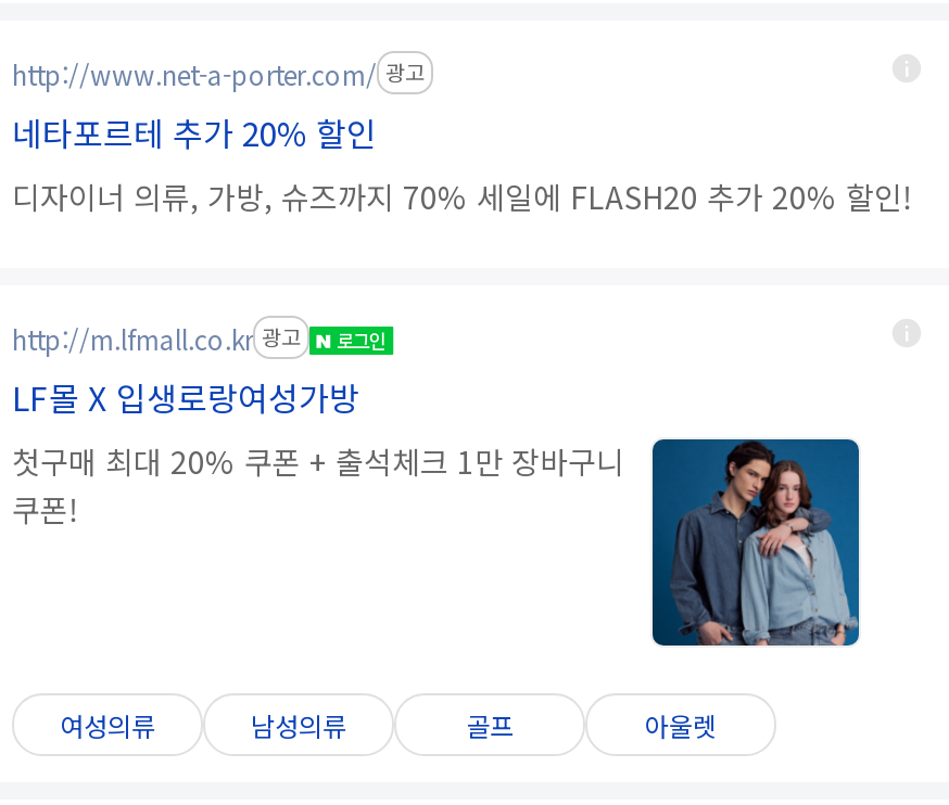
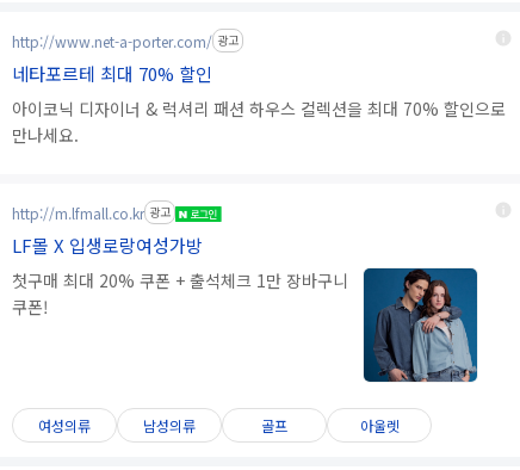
- 네타포르테 추가 20% 할인
- 디자이너 의류, 가방, 슈즈까지 70% 세일에 FLASH20 추가 20% 할인!
+ 네타포르테 최대 70% 할인
+ 아이코닉 디자이너 & 럭셔리 패션 하우스 컬렉션을 최대 70% 할인으로
+ 만나세요.
